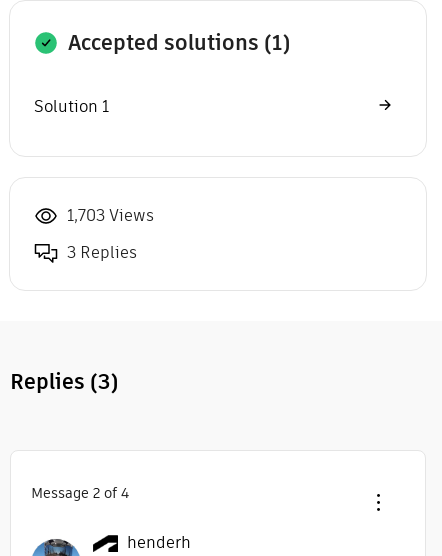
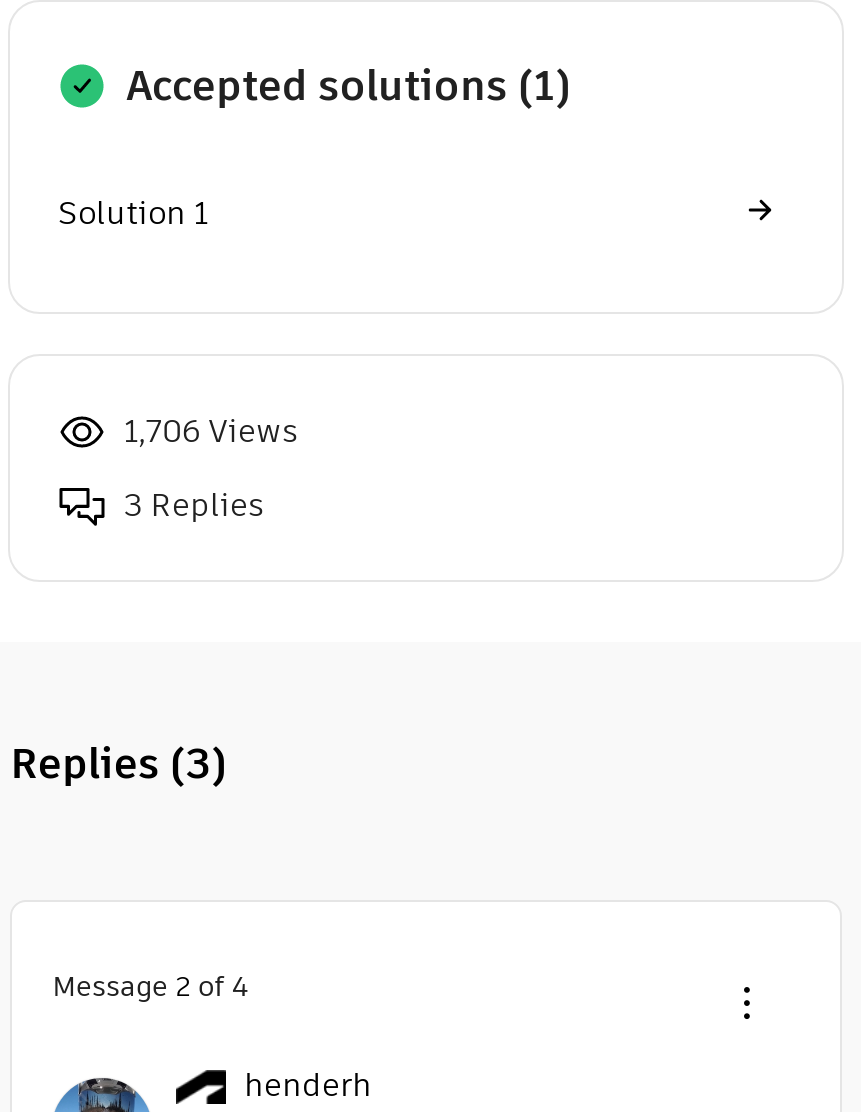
- 1,703 Views
+ 1,706 Views
